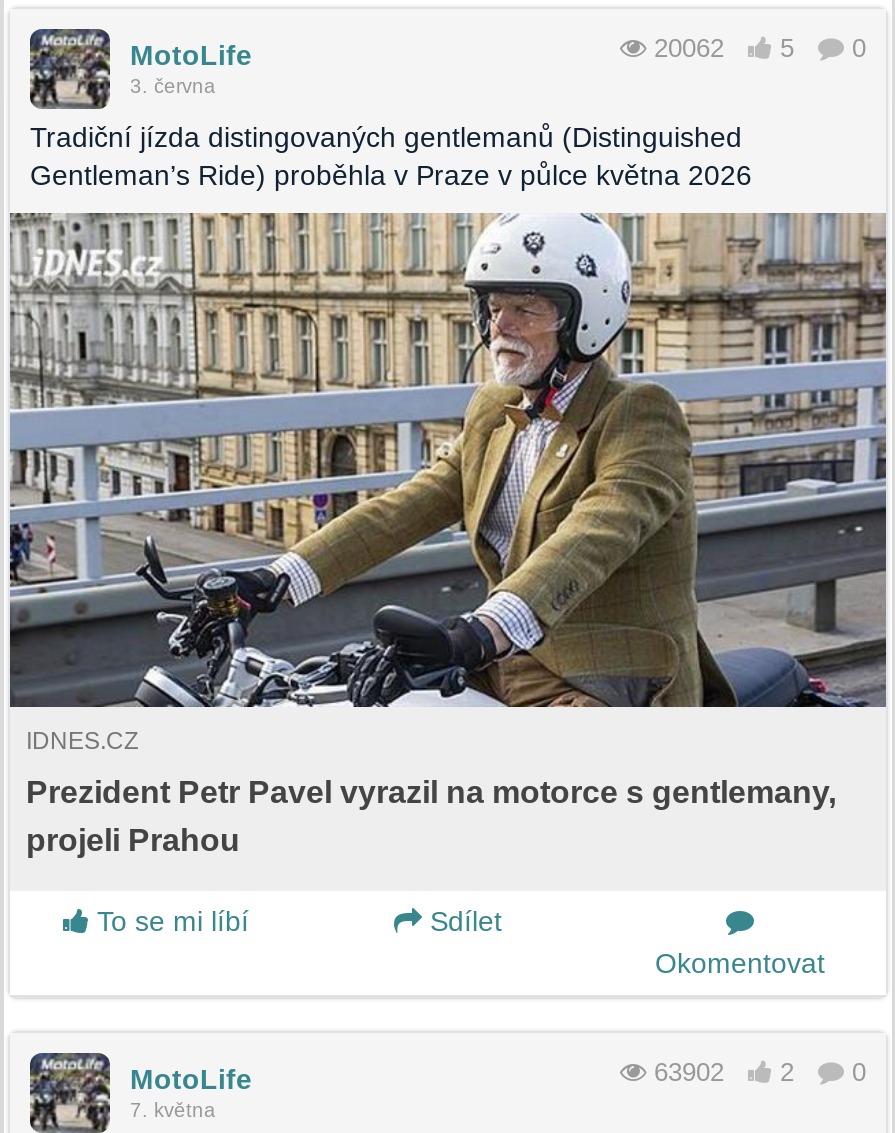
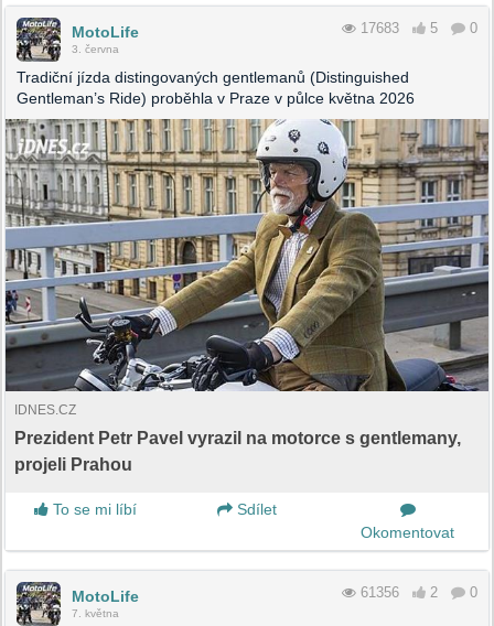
- 20062 5 0
+ 17683 5 0

- 63902 2 0
+ 61356 2 0
